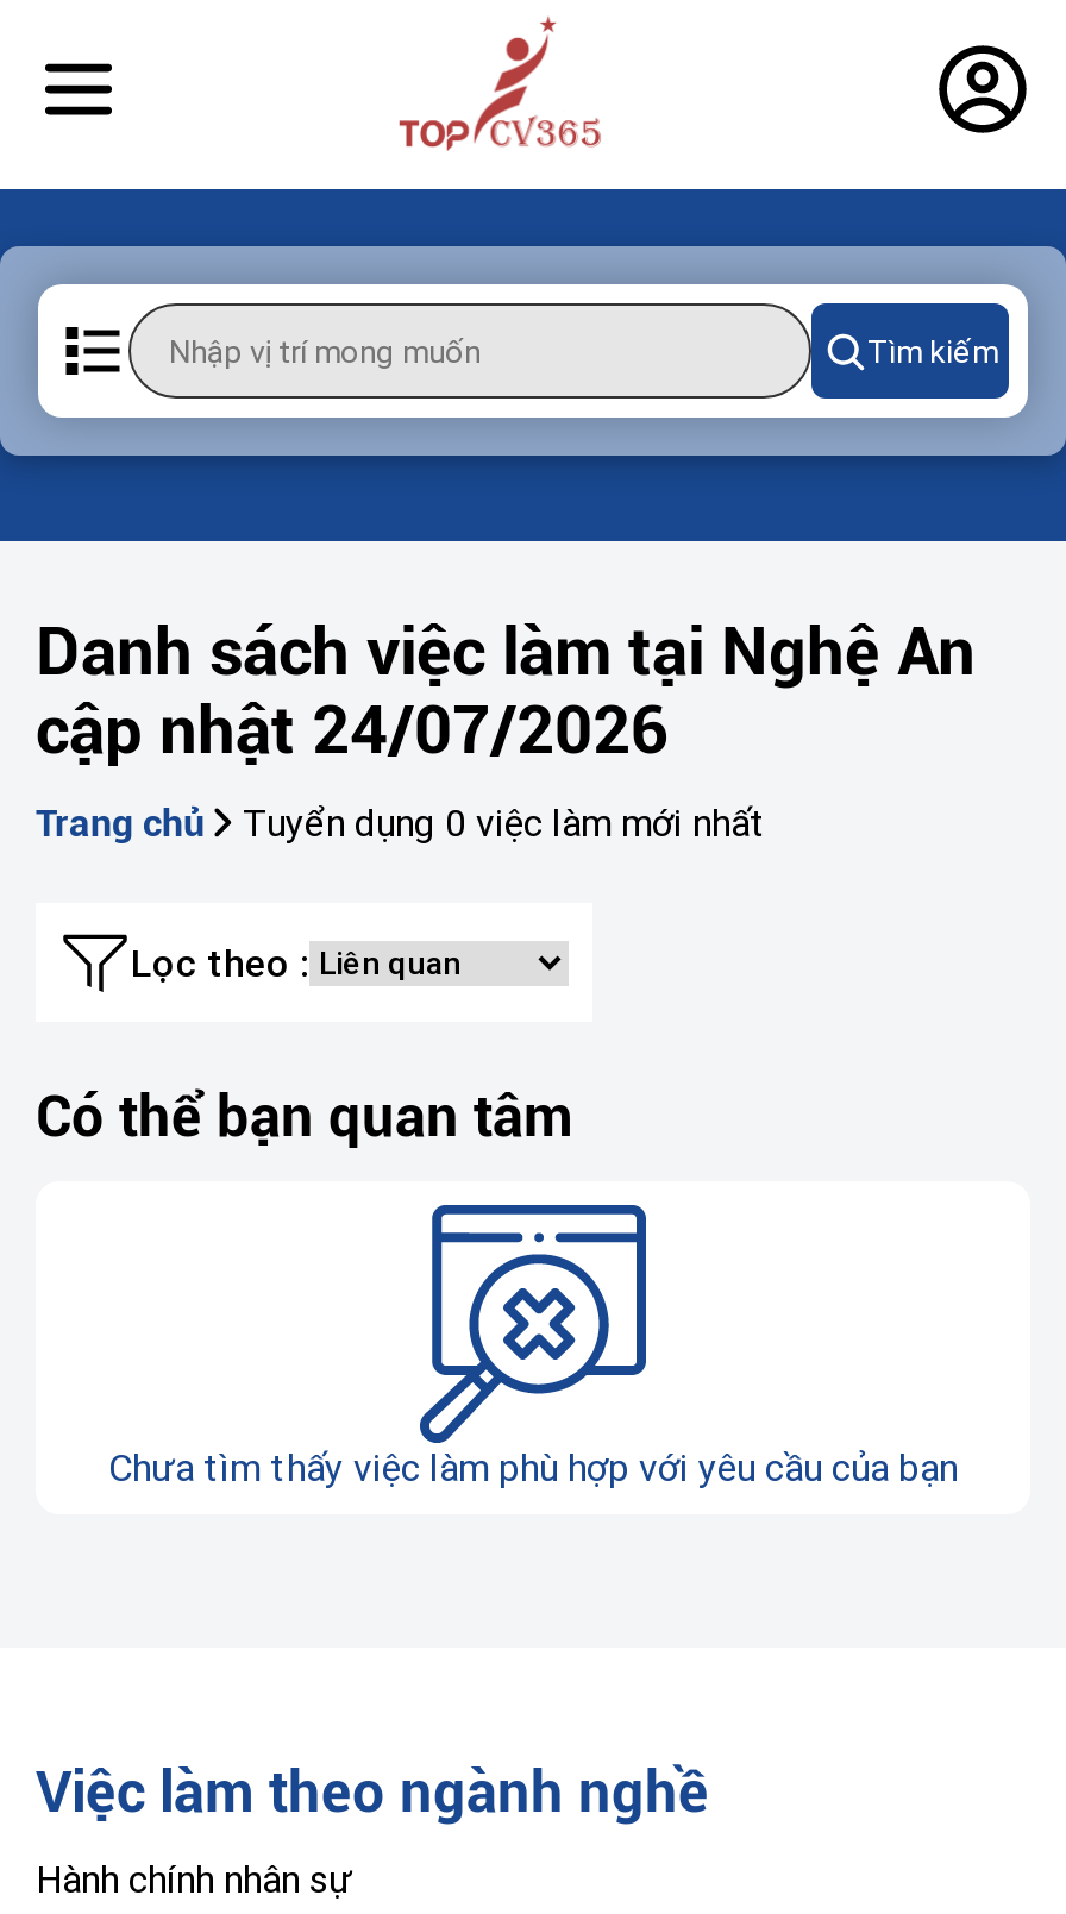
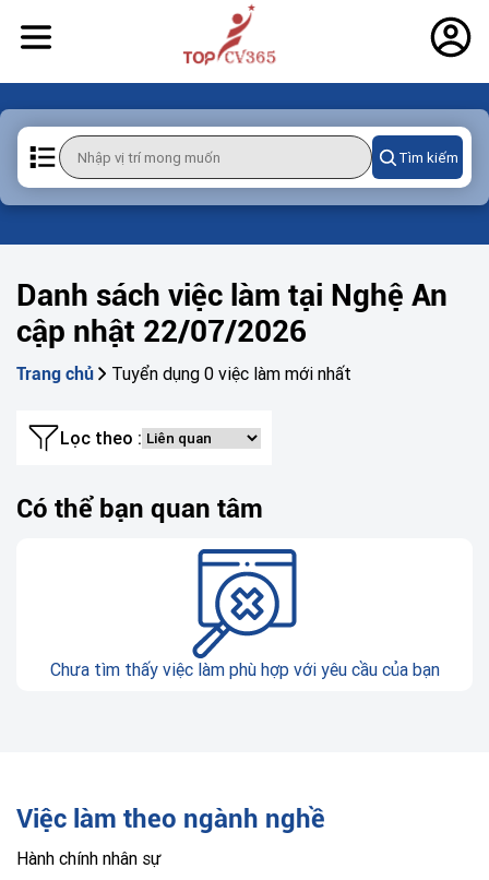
- cập nhật 24/07/2026
+ cập nhật 22/07/2026
